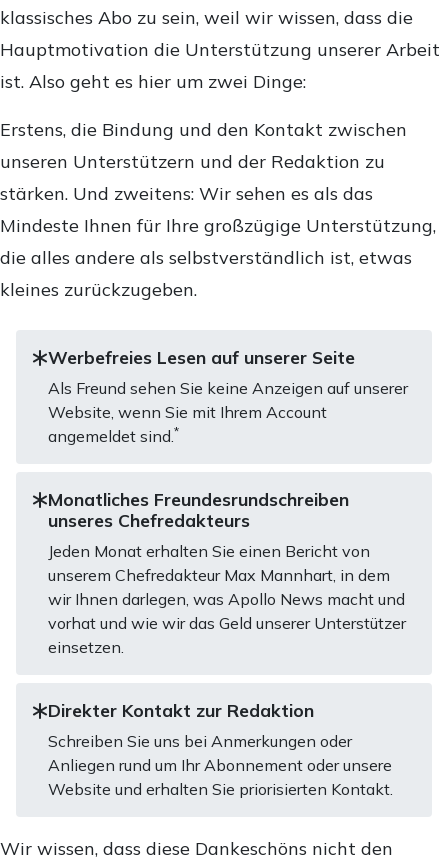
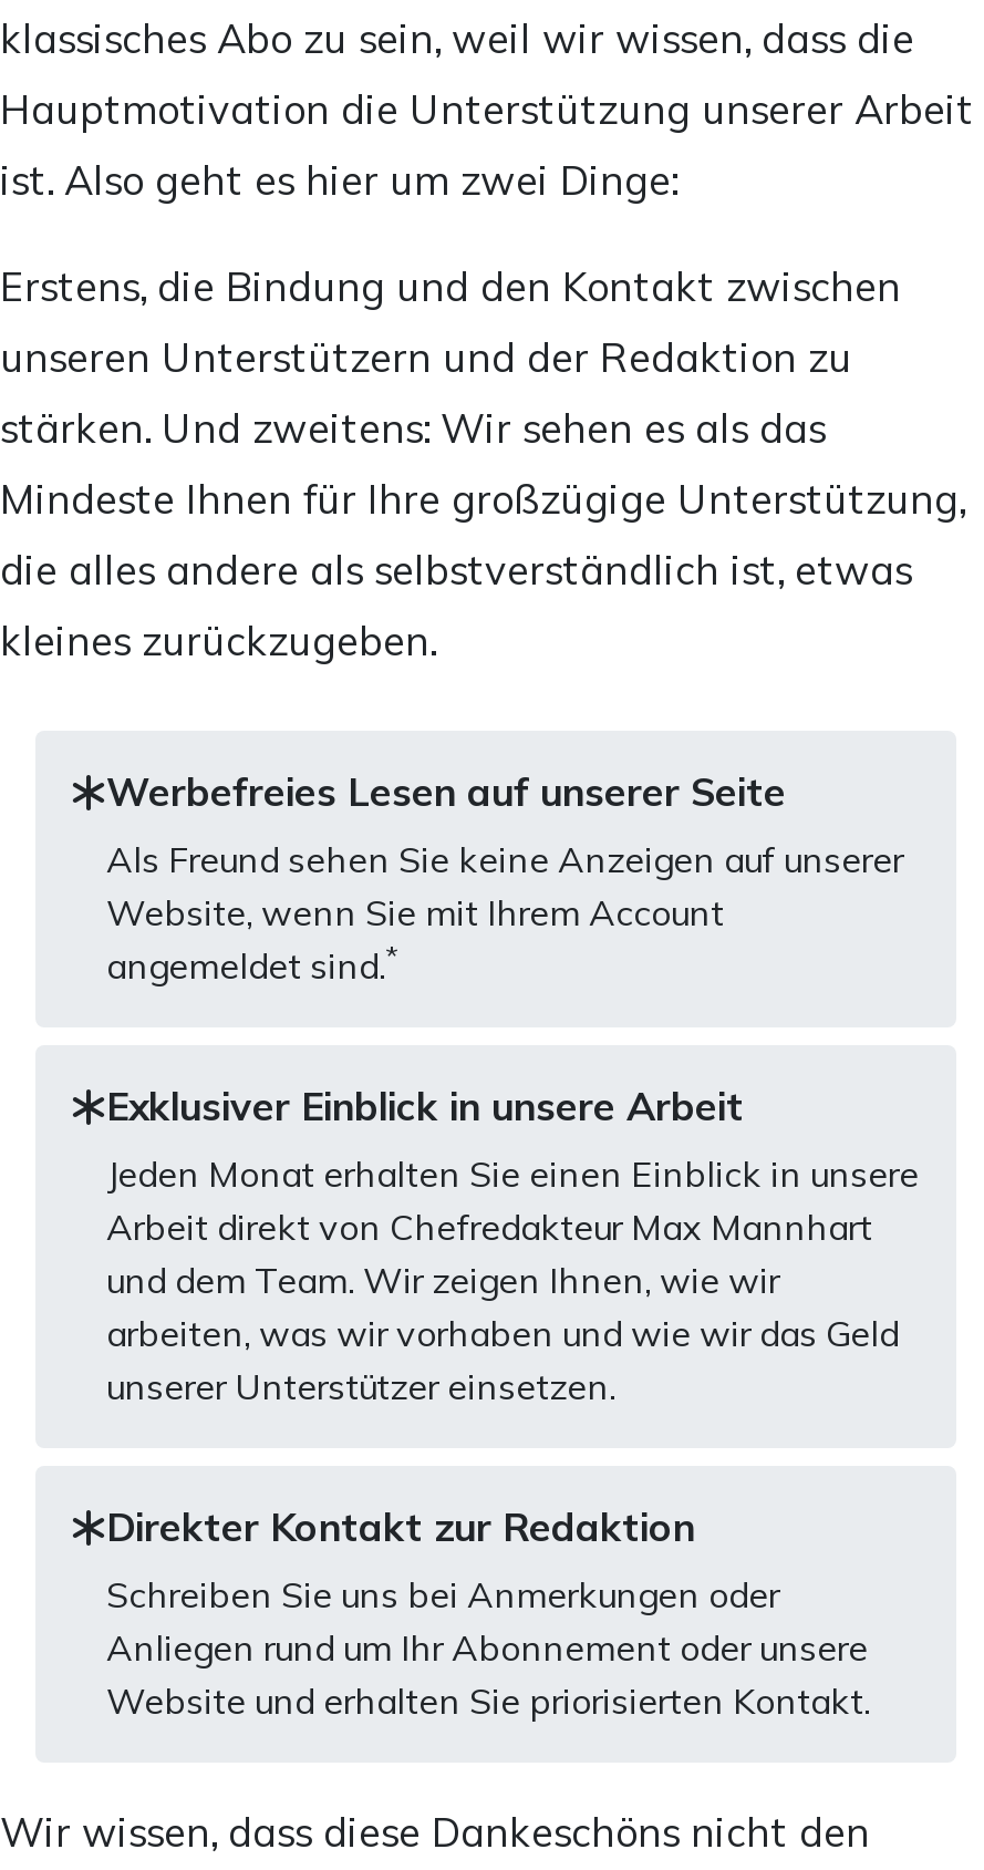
- Monatliches Freundesrundschreiben
- unseres Chefredakteurs
+ Exklusiver Einblick in unsere Arbeit

- Jeden Monat erhalten Sie einen Bericht von
- unserem Chefredakteur Max Mannhart, in dem
- wir Ihnen darlegen, was Apollo News macht und
- vorhat und wie wir das Geld unserer Unterstützer
- einsetzen.
+ Jeden Monat erhalten Sie einen Einblick in unsere
+ Arbeit direkt von Chefredakteur Max Mannhart
+ und dem Team. Wir zeigen Ihnen, wie wir
+ arbeiten, was wir vorhaben und wie wir das Geld
+ unserer Unterstützer einsetzen.
